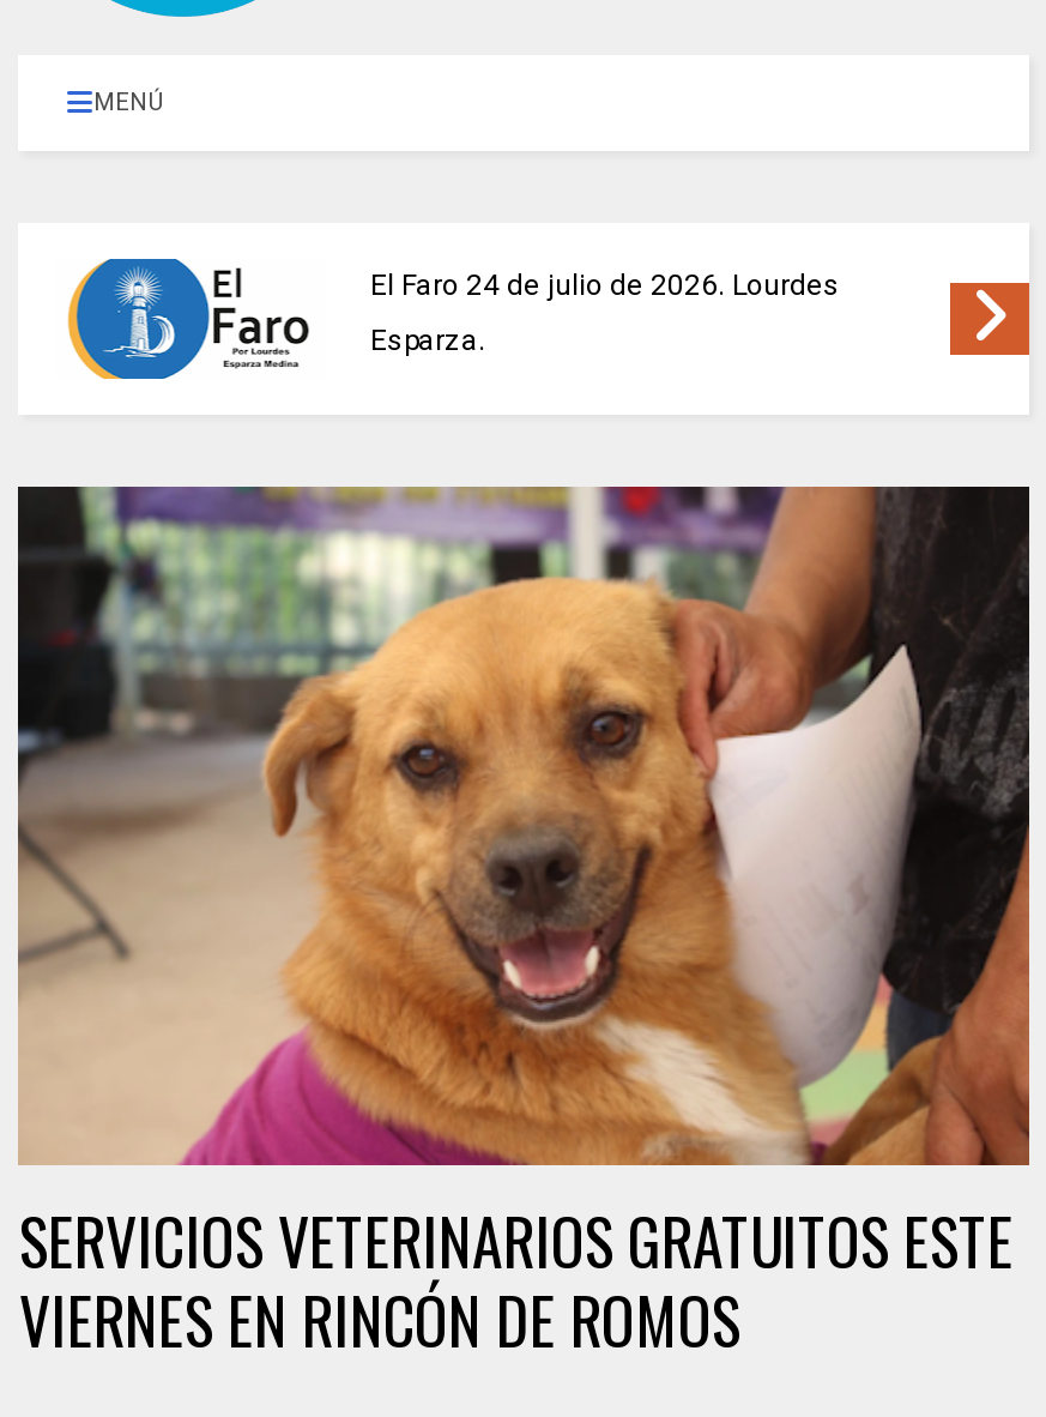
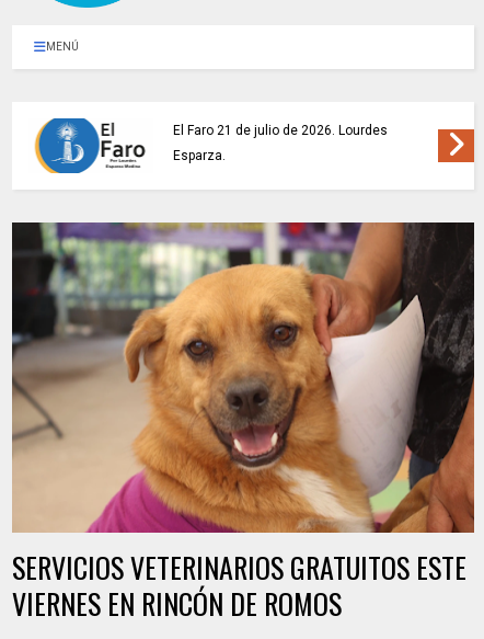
- El Faro 24 de julio de 2026. Lourdes
+ El Faro 21 de julio de 2026. Lourdes
